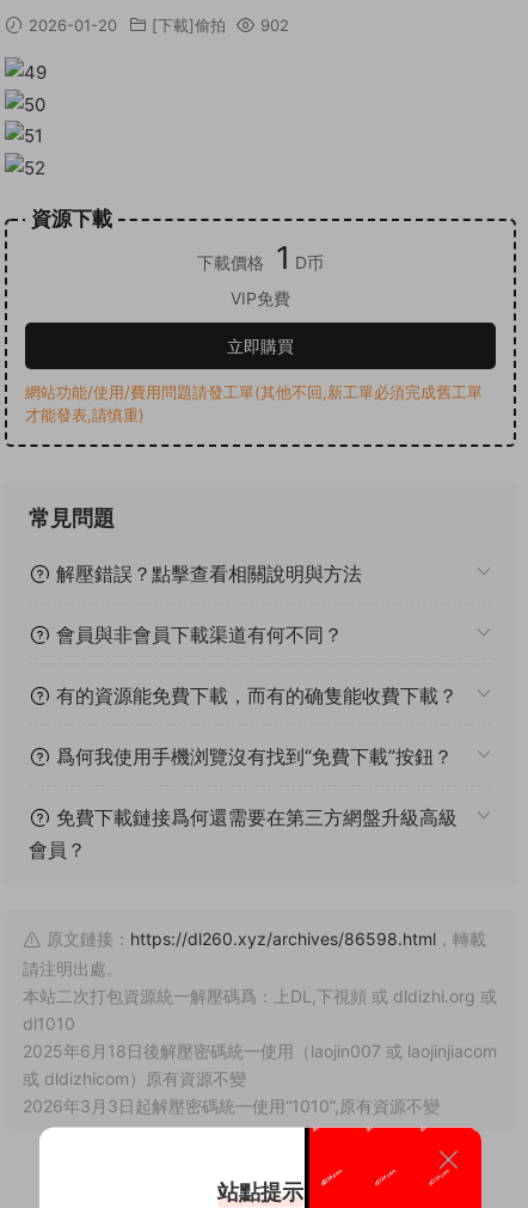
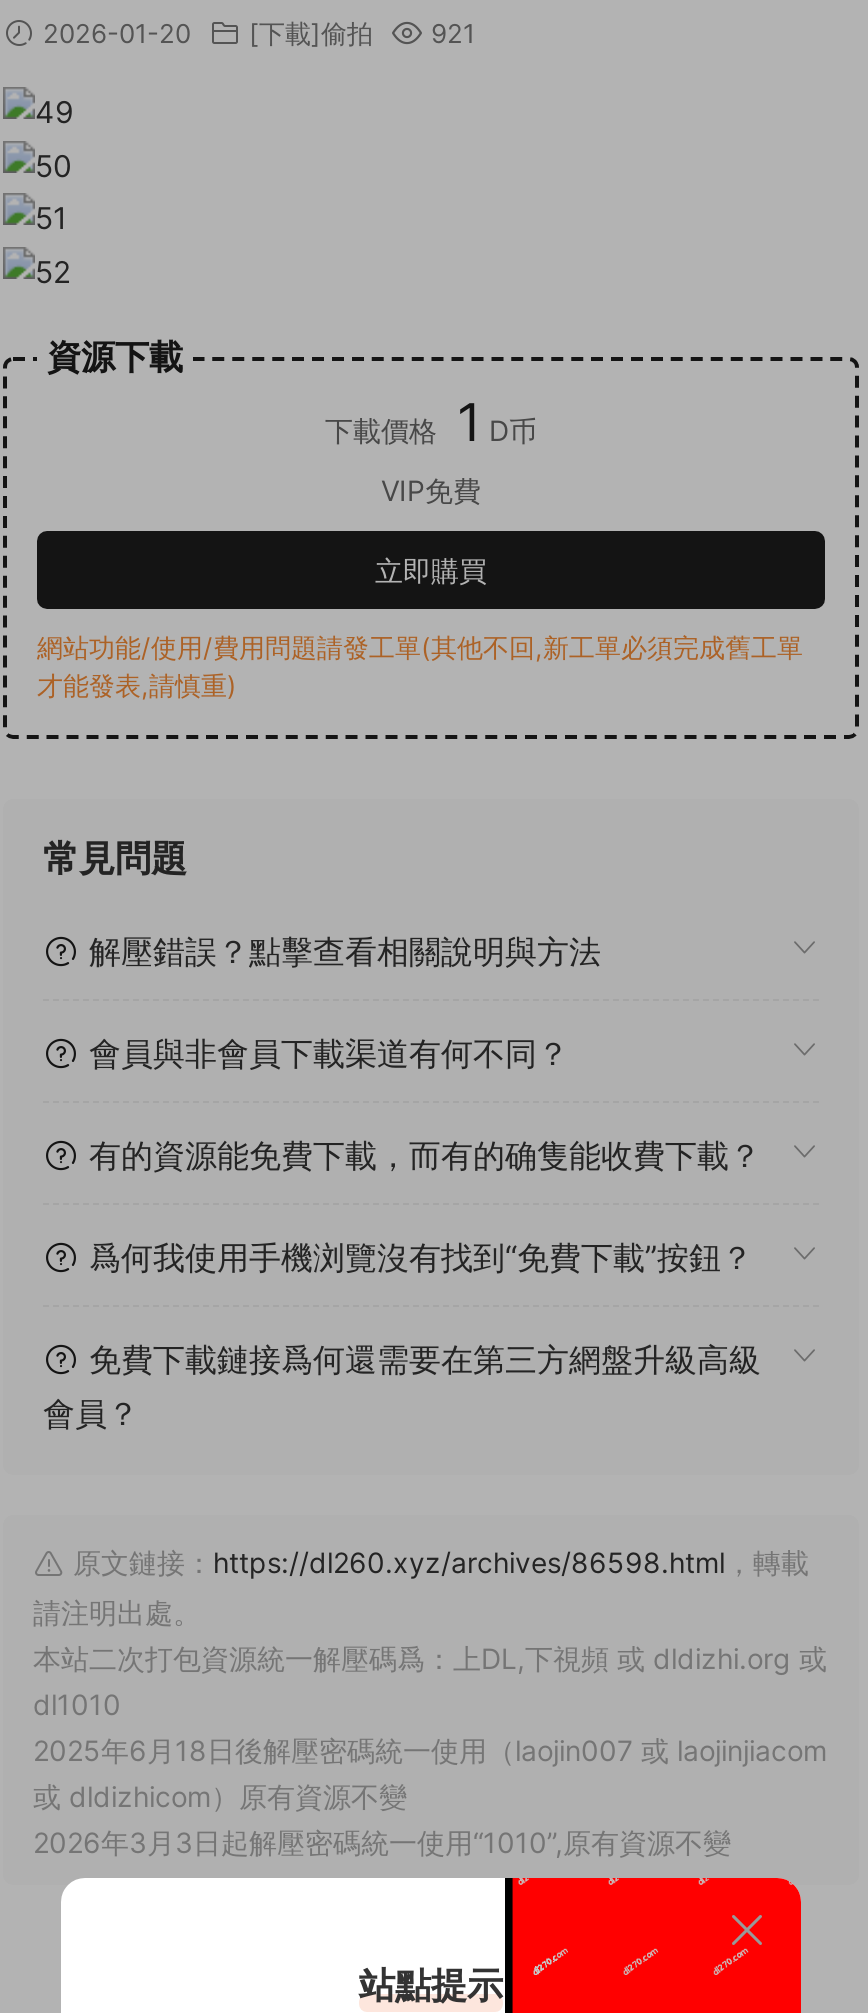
- 2026-01-20 [下載]偷拍 902
+ 2026-01-20 [下載]偷拍 921
